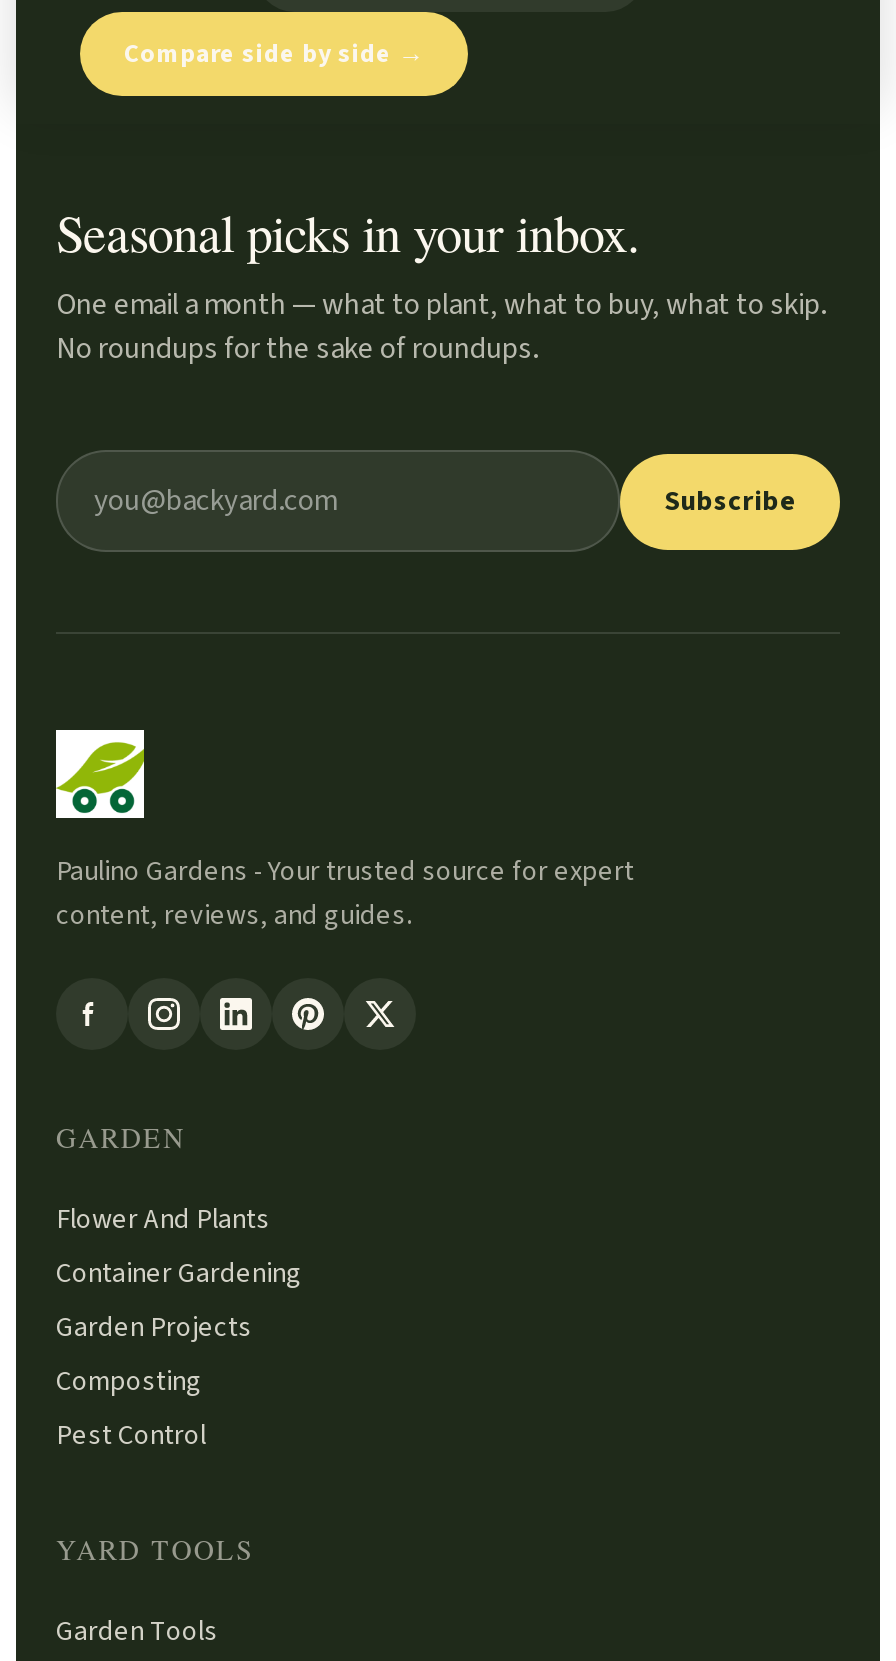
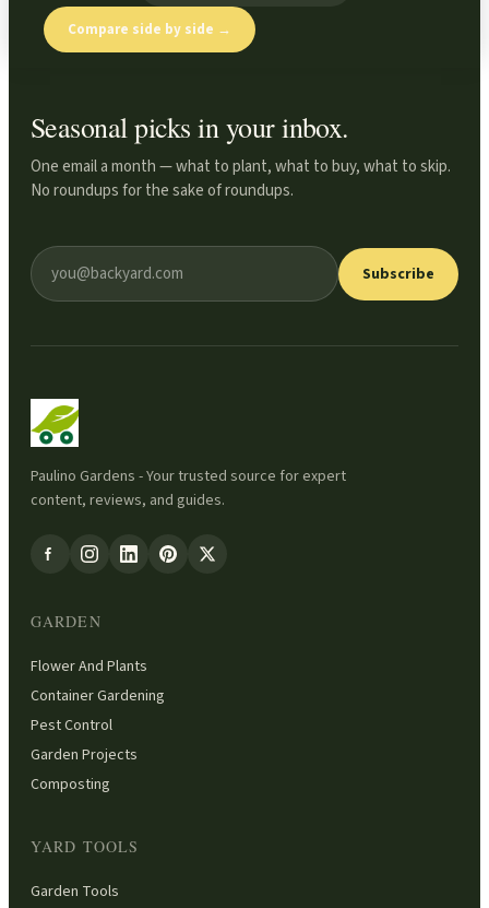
moved down: Garden Projects | Composting

moved up: Pest Control
